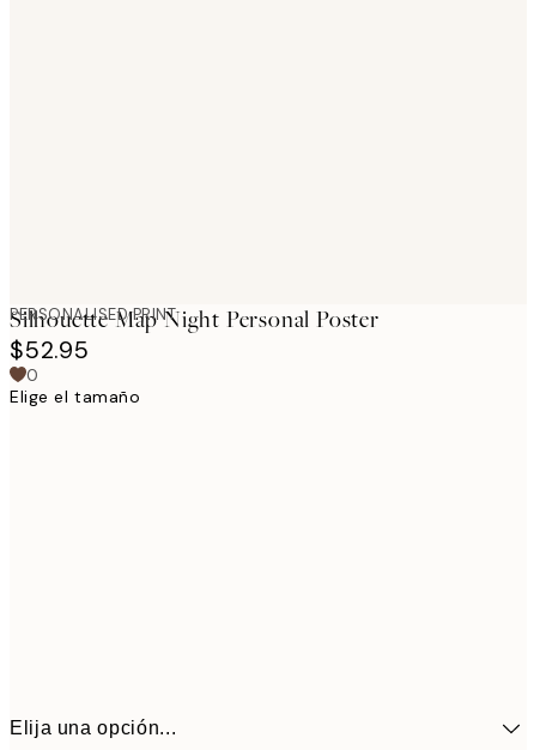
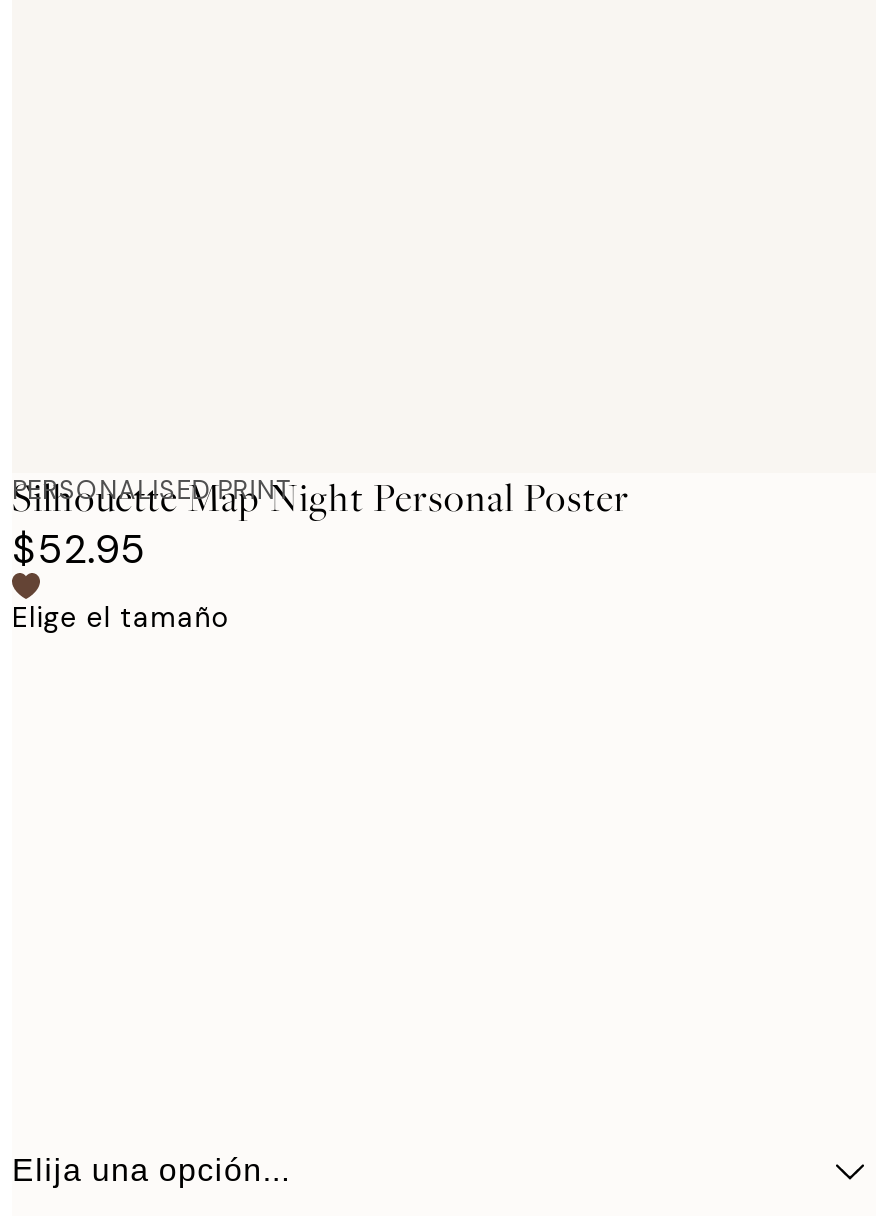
- 0
